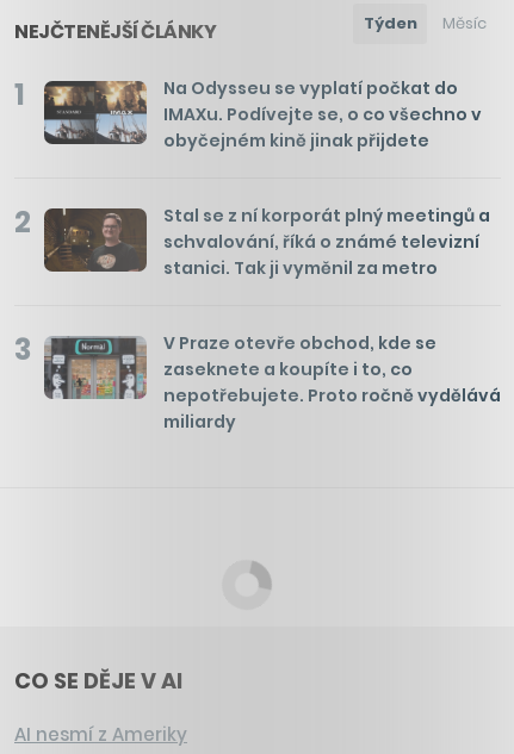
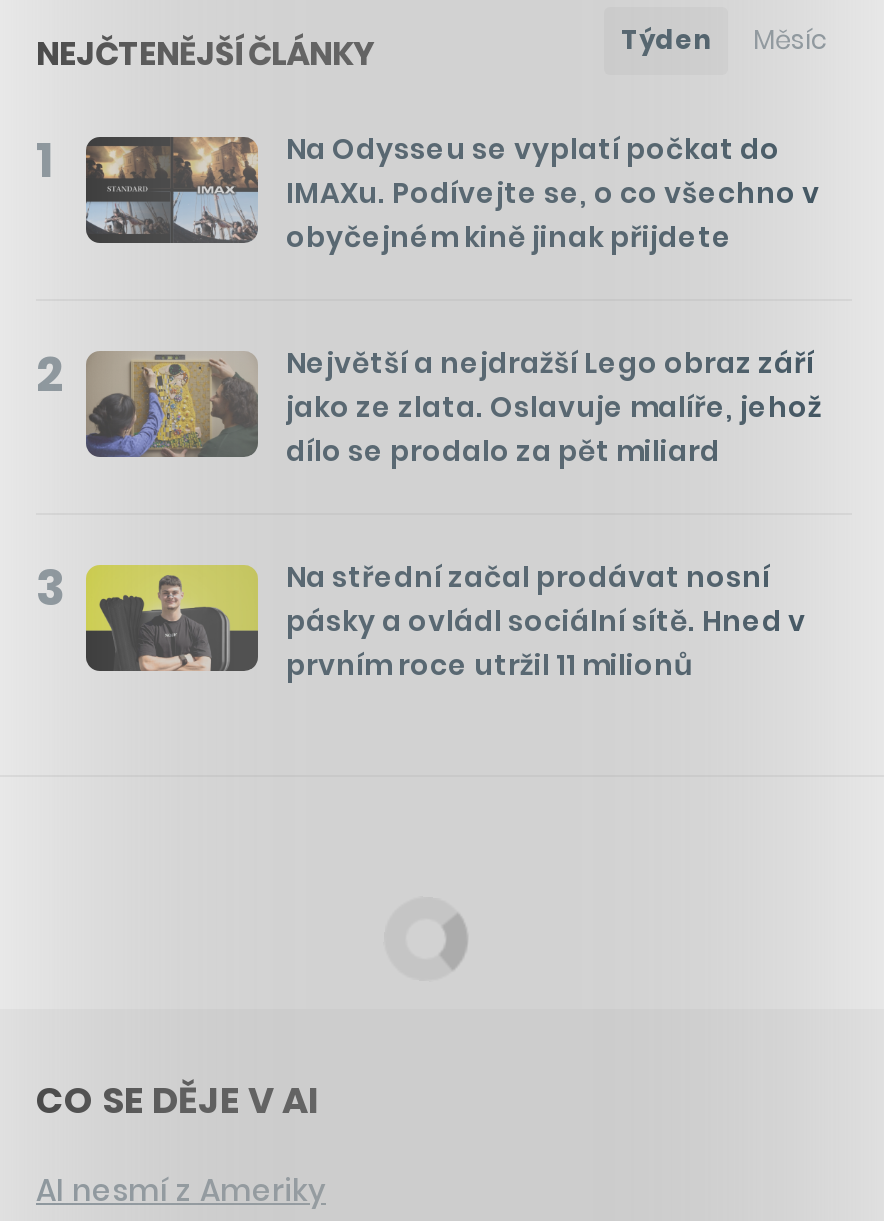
- [image]
- Stal se z ní korporát plný meetingů a
- schvalování, říká o známé televizní
- stanici. Tak ji vyměnil za metro
+ [image]
+ Největší a nejdražší Lego obraz září
+ jako ze zlata. Oslavuje malíře, jehož
+ dílo se prodalo za pět miliard

- [image]
- V Praze otevře obchod, kde se
- zaseknete a koupíte i to, co
- nepotřebujete. Proto ročně vydělává
- miliardy
+ [image]
+ Na střední začal prodávat nosní
+ pásky a ovládl sociální sítě. Hned v
+ prvním roce utržil 11 milionů
